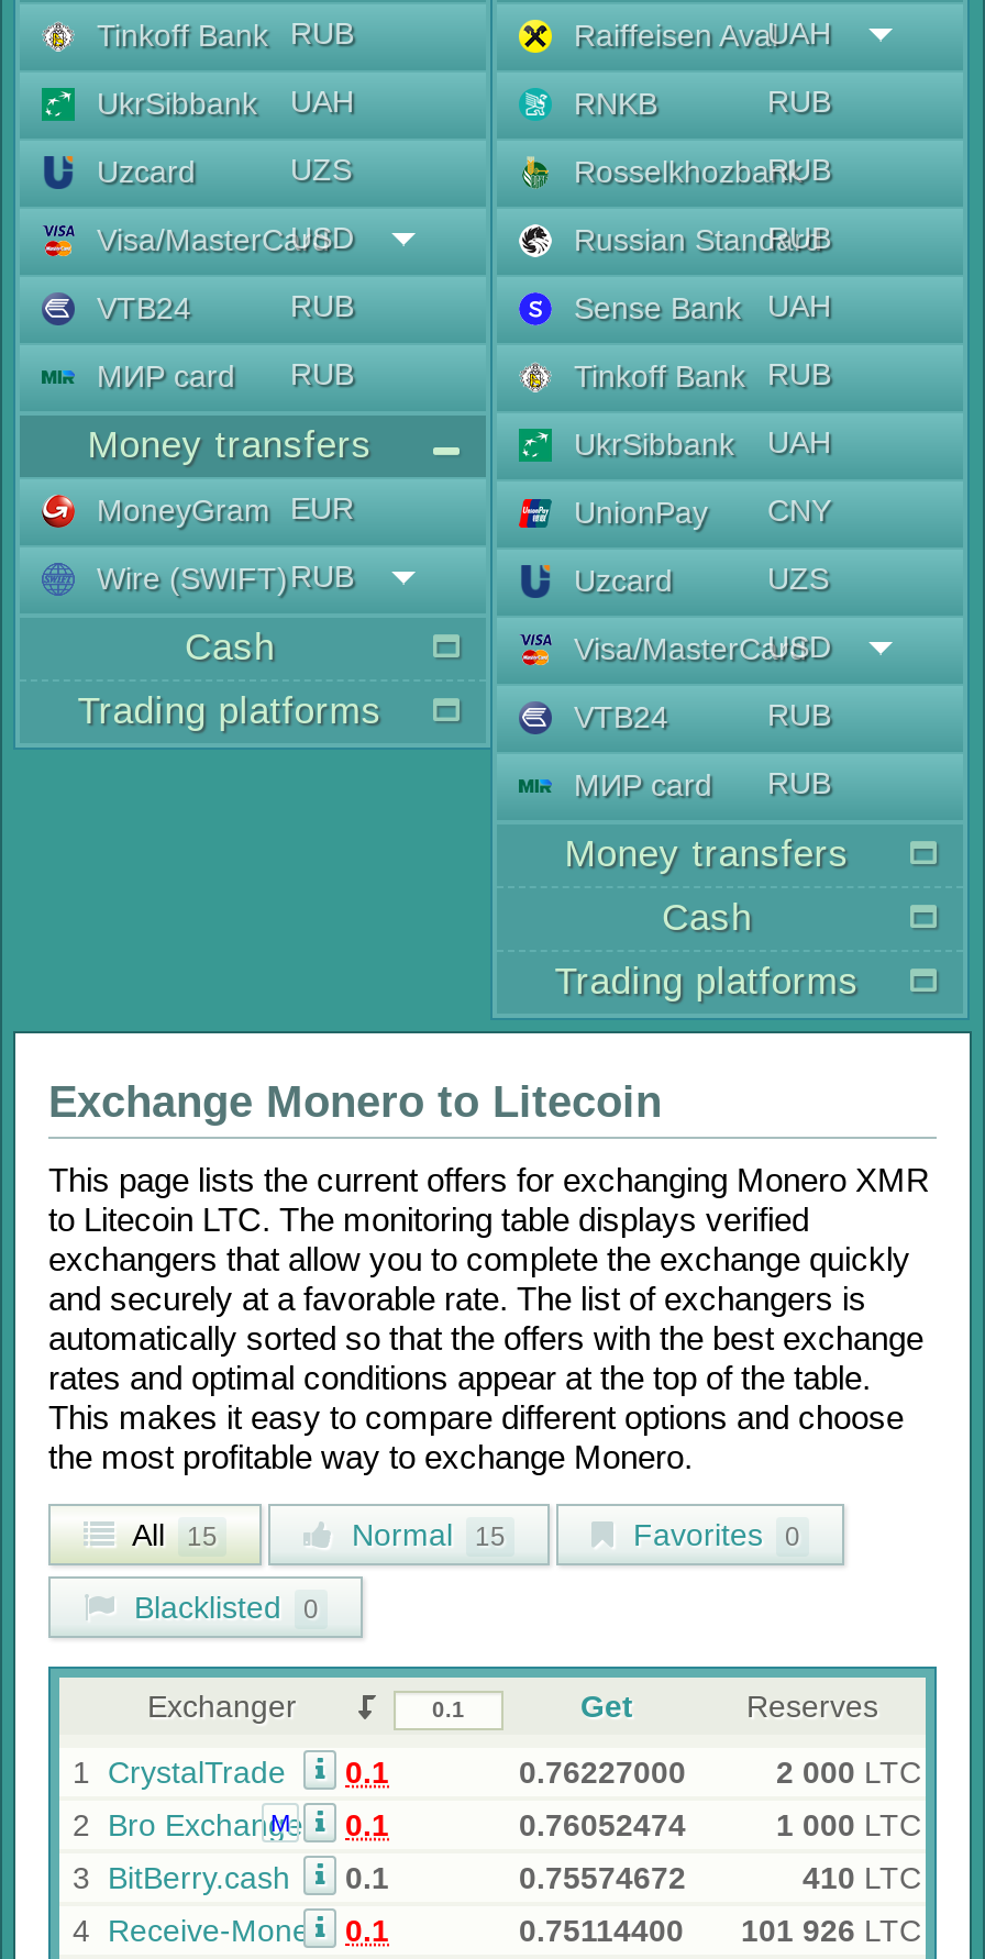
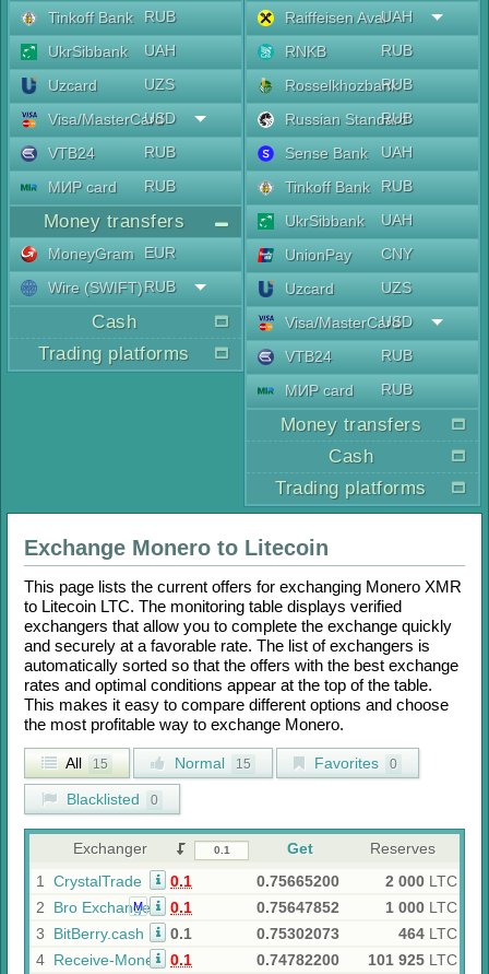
- 0.76227000
+ 0.75665200

- 0.76052474
+ 0.75647852

- 0.75574672
+ 0.75302073

- 410 LTC
+ 464 LTC

- 0.75114400
- 101 926 LTC
+ 0.74782200
+ 101 925 LTC
